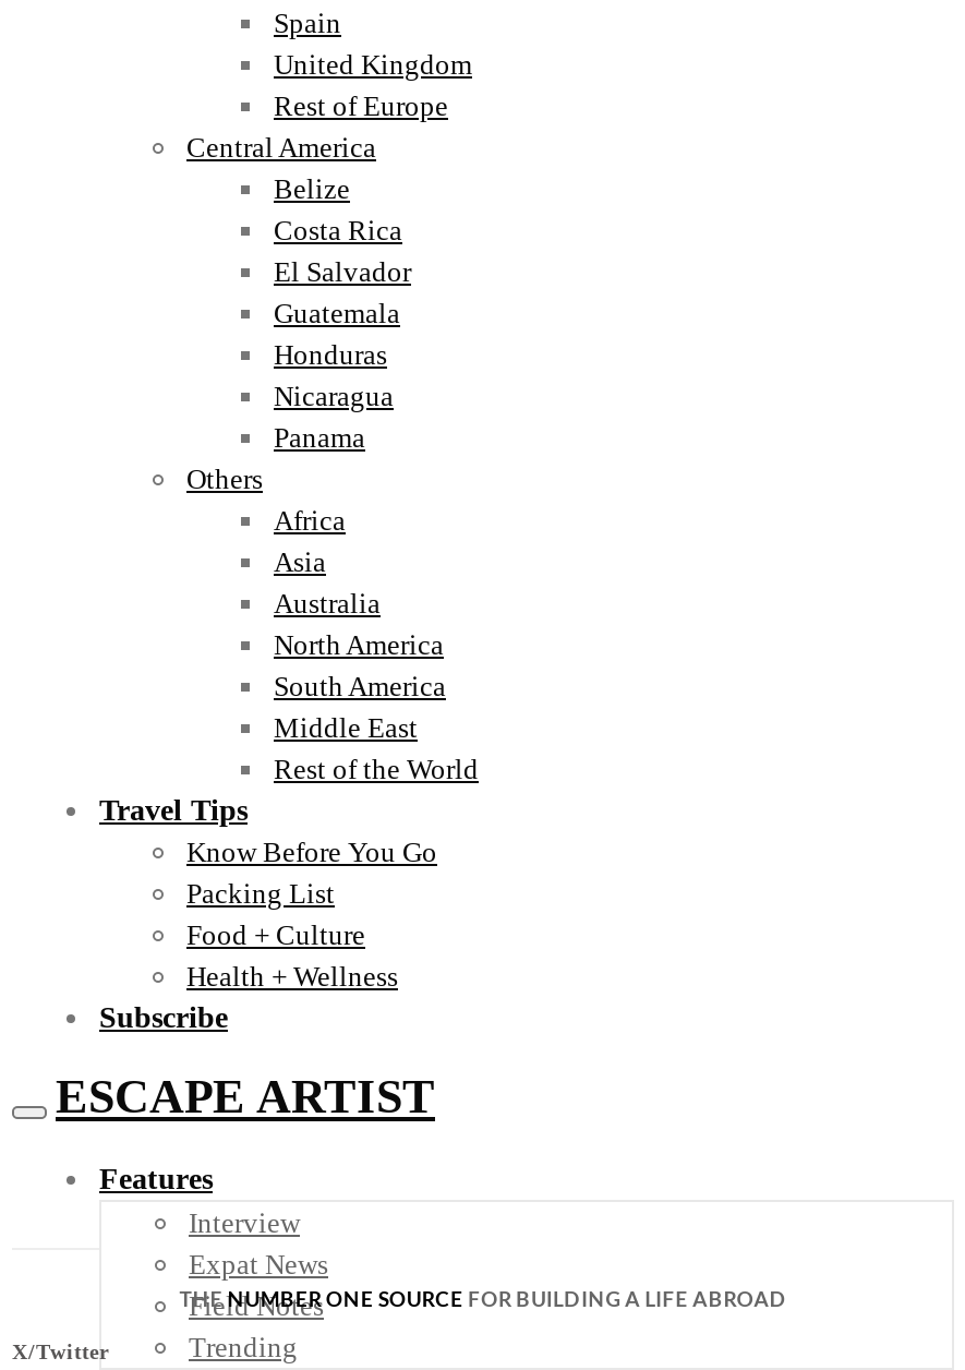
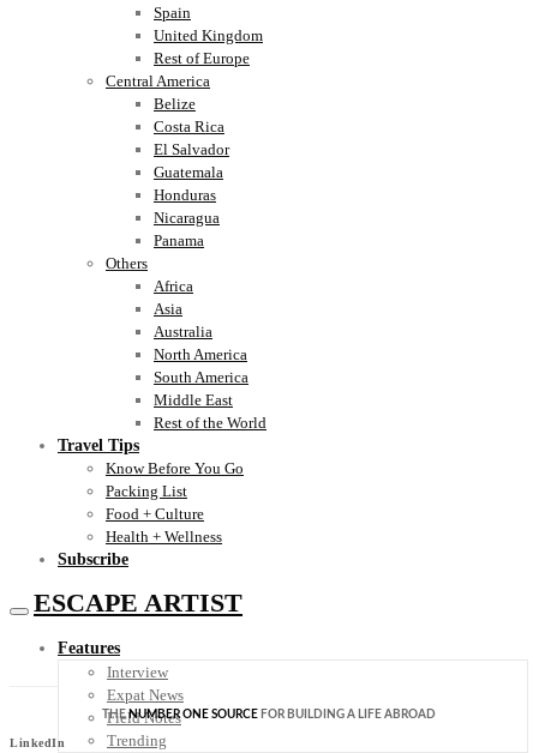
- X/Twitter
+ LinkedIn
